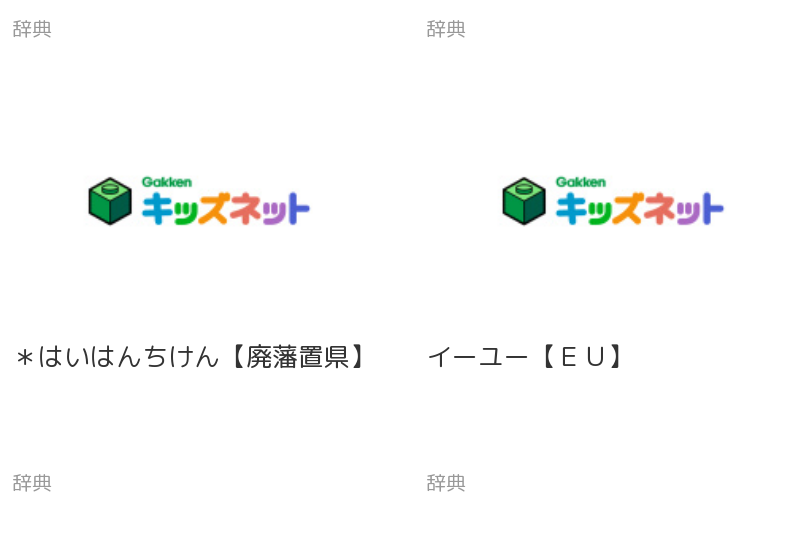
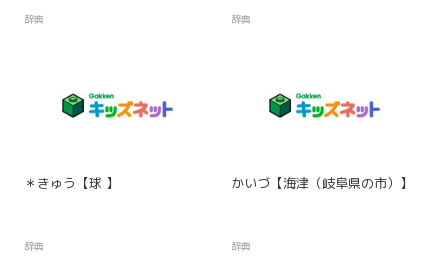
- ＊はいはんちけん【廃藩置県】
+ ＊きゅう【球 】

- イーユー【ＥＵ】
+ かいづ【海津（岐阜県の市）】
